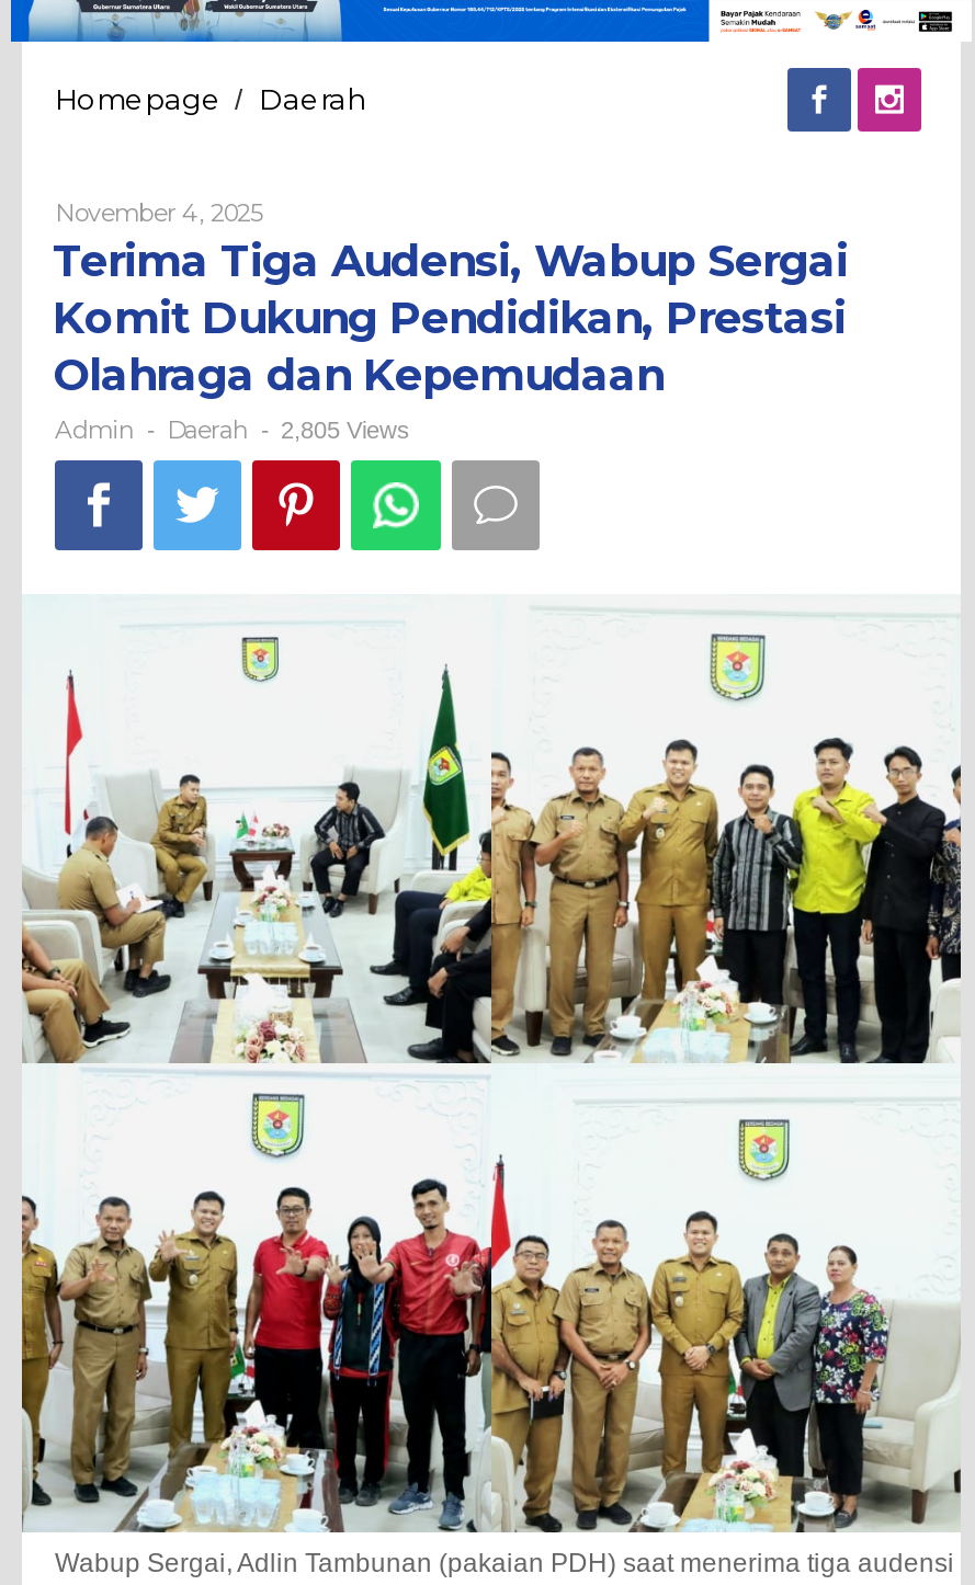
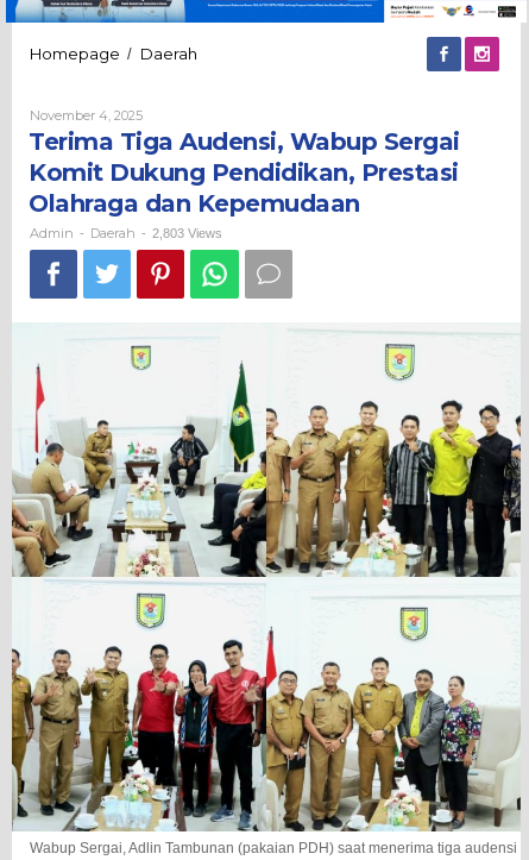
- Admin - Daerah - 2,805 Views
+ Admin - Daerah - 2,803 Views
